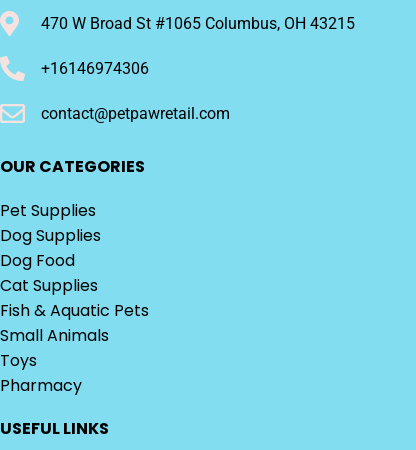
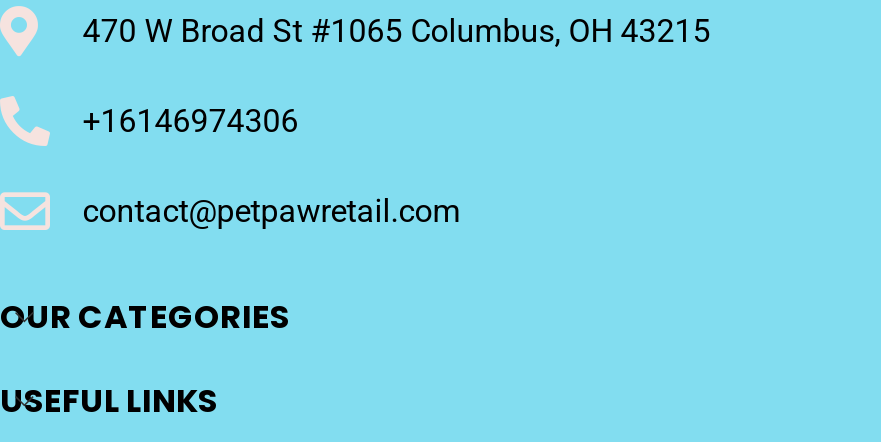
- Pet Supplies
- Dog Supplies
- Dog Food
- Cat Supplies
- Fish & Aquatic Pets
- Small Animals
- Toys
- Pharmacy
